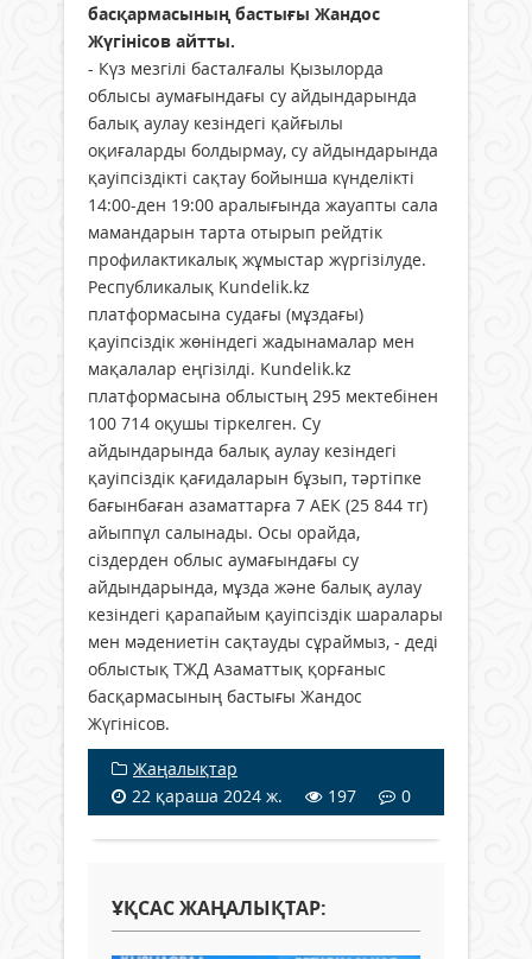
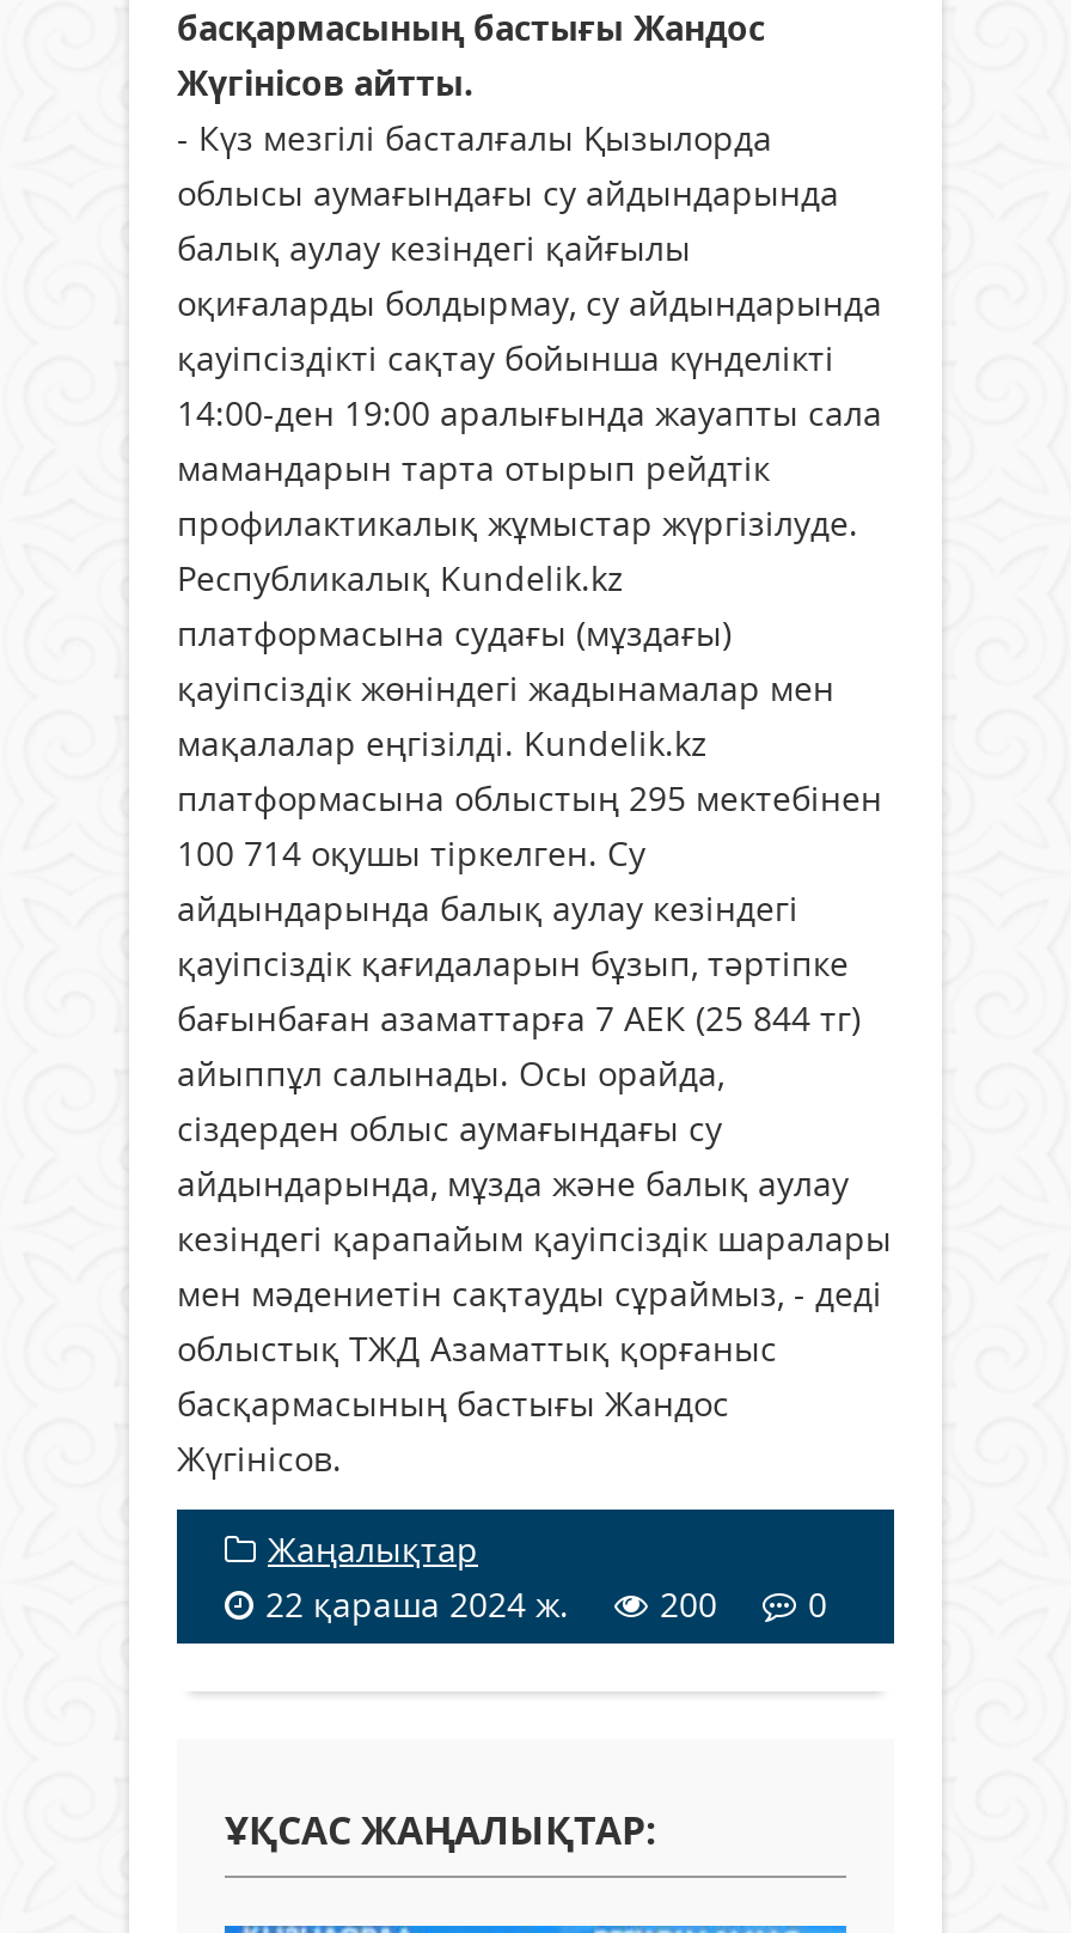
- 22 қараша 2024 ж. 197 0
+ 22 қараша 2024 ж. 200 0
